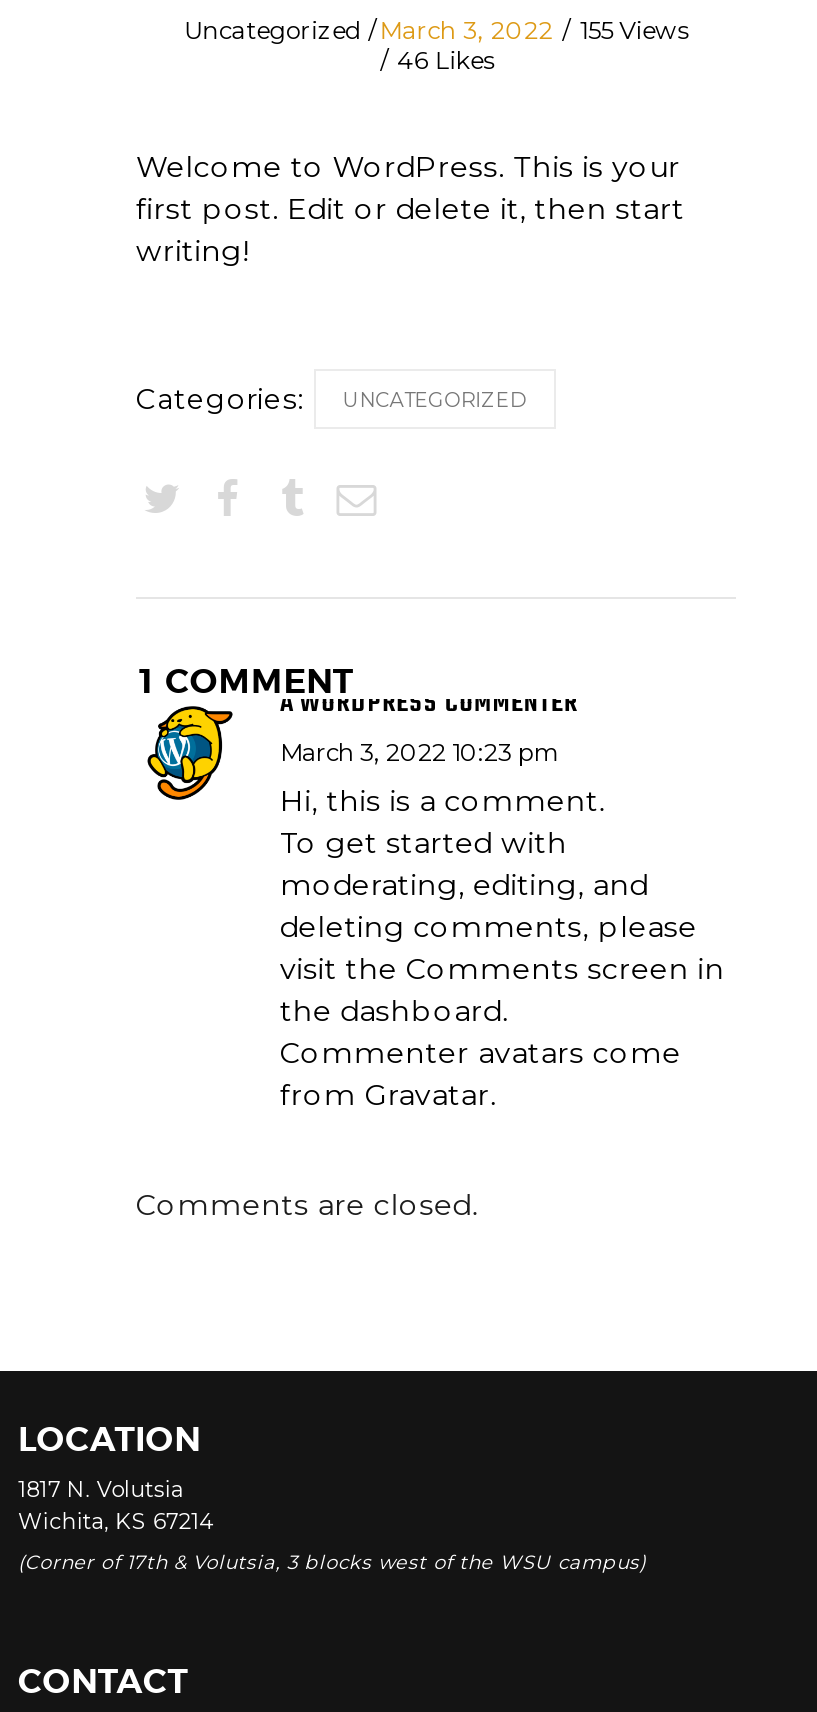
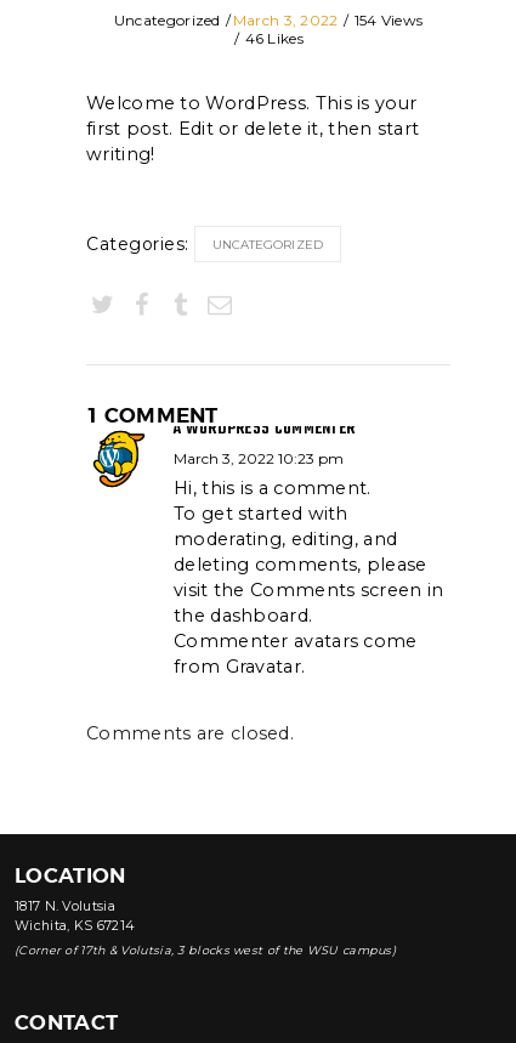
- Uncategorized March 3, 2022 155 Views
+ Uncategorized March 3, 2022 154 Views
